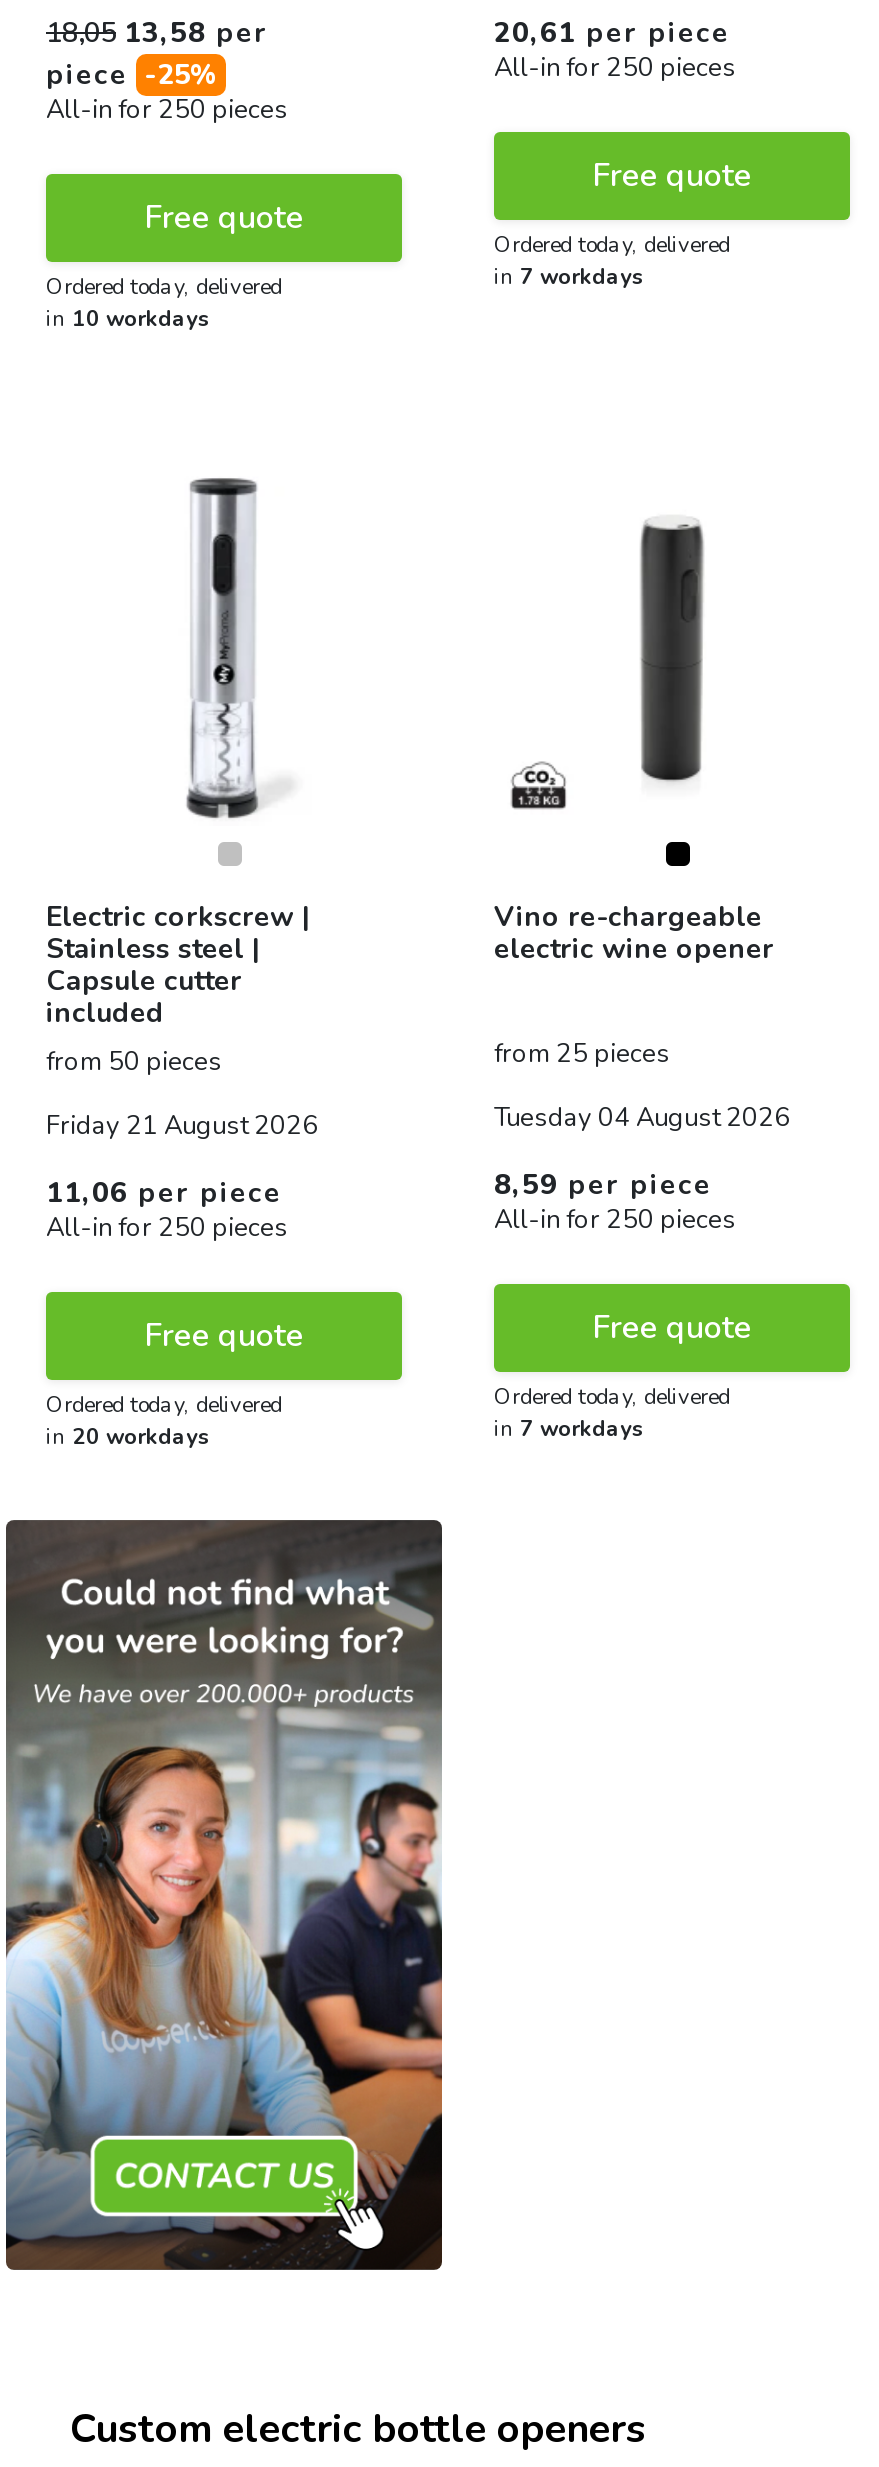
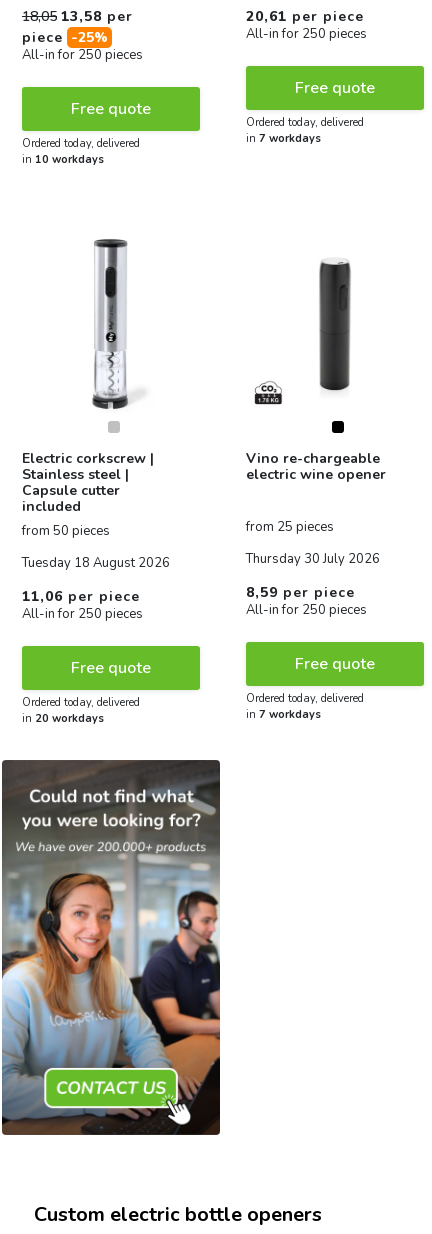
- Friday 21 August 2026
+ Tuesday 18 August 2026

- Tuesday 04 August 2026
+ Thursday 30 July 2026
